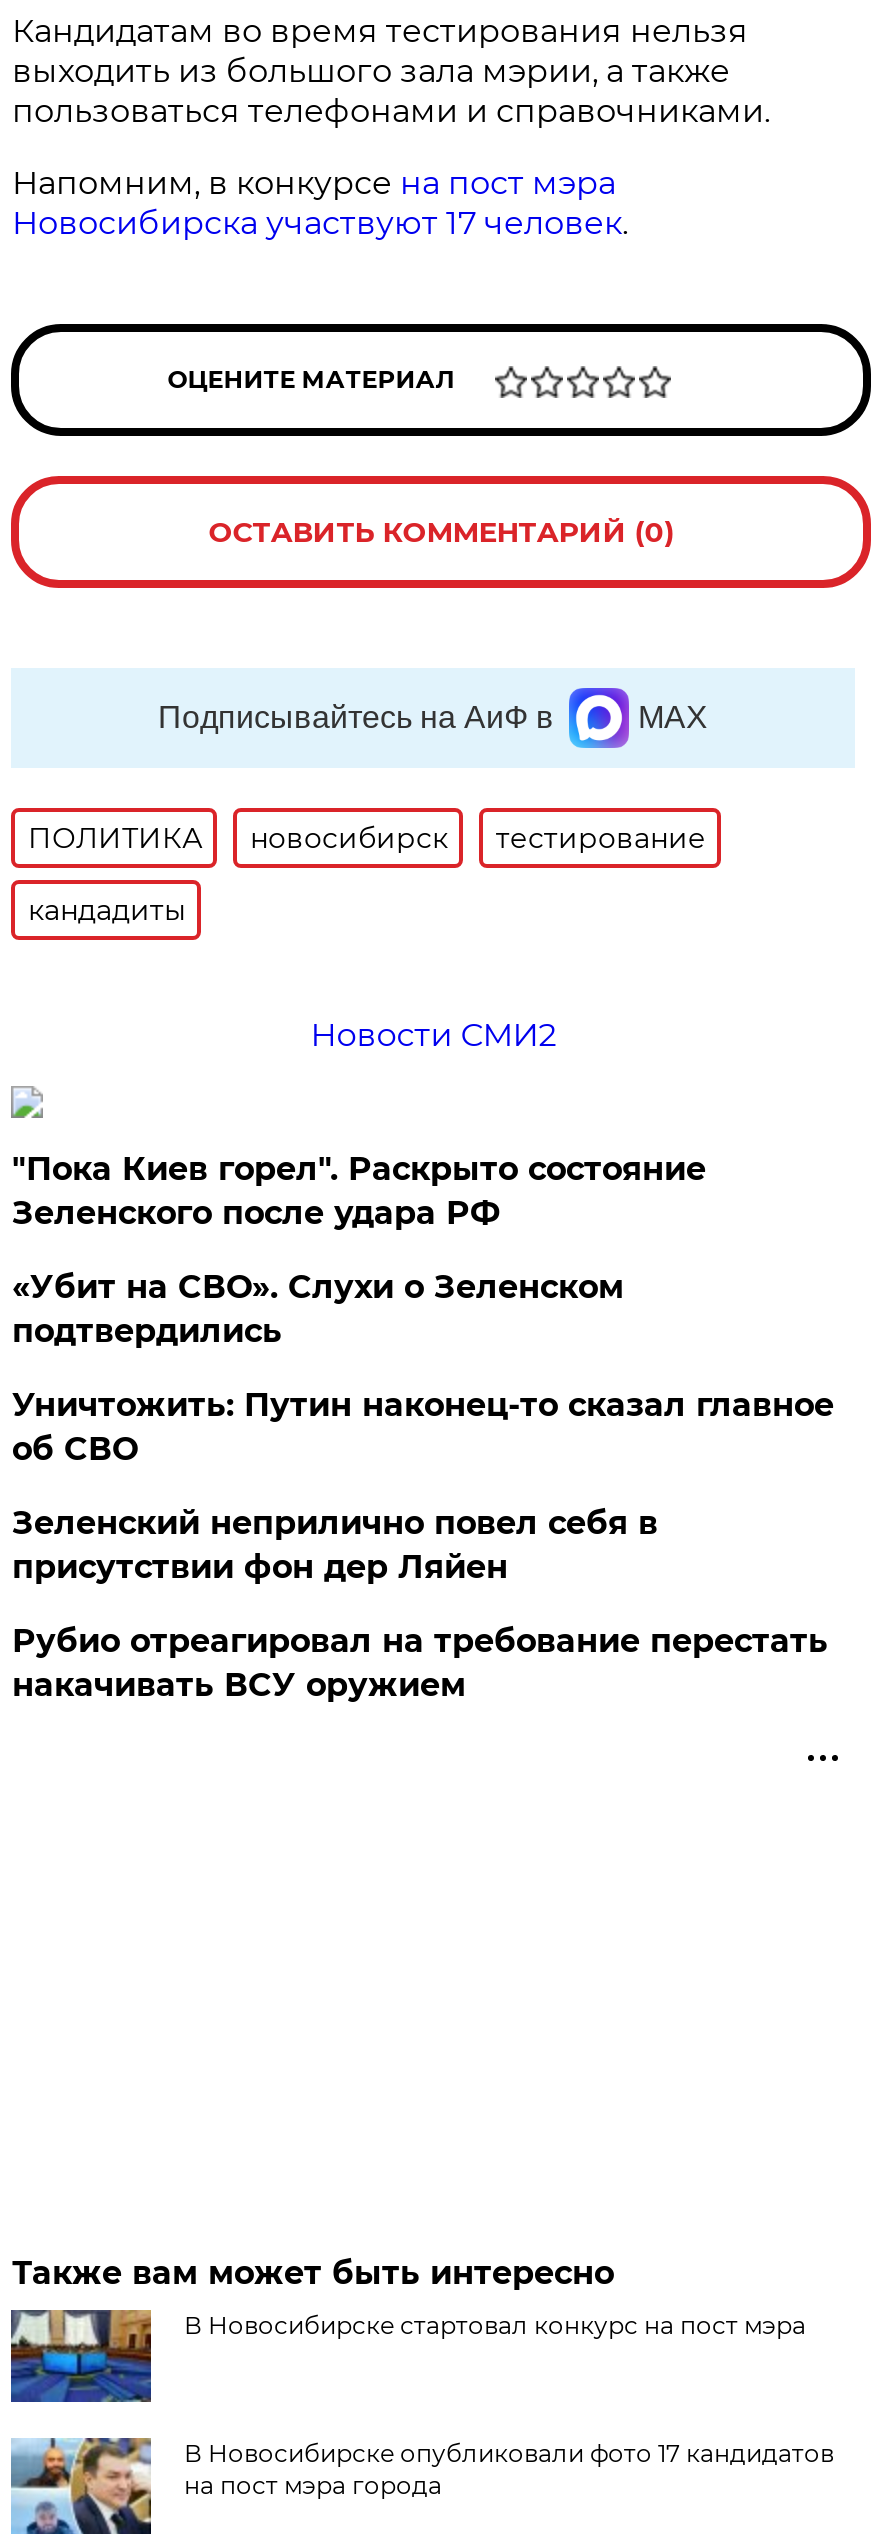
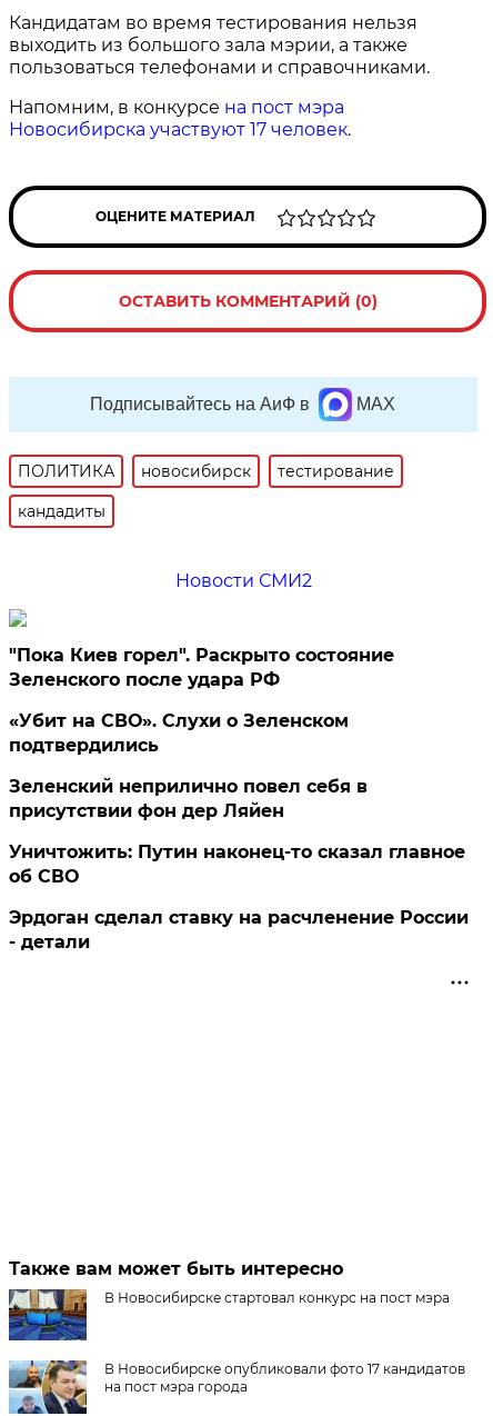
moved down: Уничтожить: Путин наконец-то сказал главное | об СВО

moved up: Зеленский неприлично повел cебя в | присутствии фон дер Ляйен

- Рубио отреагировал на требование перестать
- накачивать ВСУ оружием
+ Эрдоган сделал ставку на расчленение России
+ - детали
